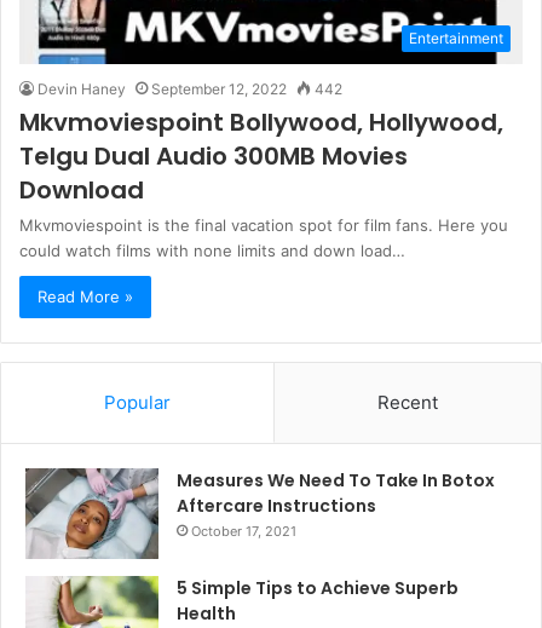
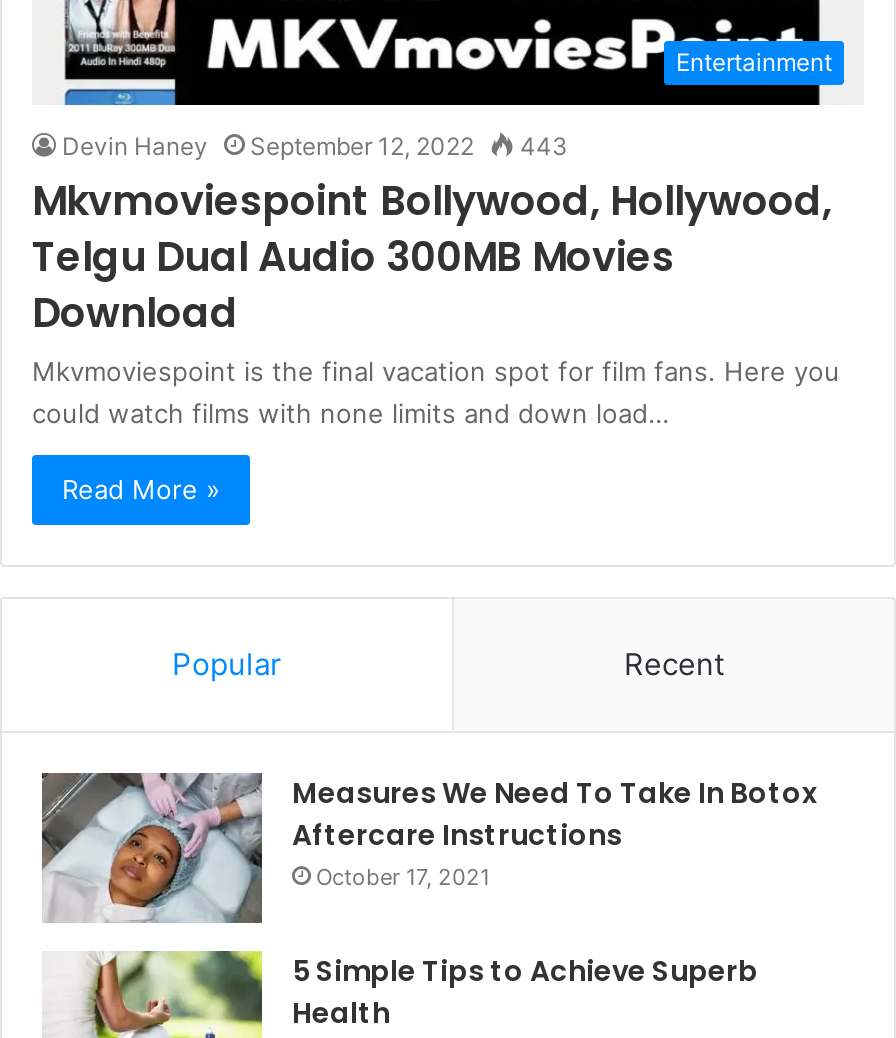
- Devin Haney September 12, 2022 442
+ Devin Haney September 12, 2022 443
